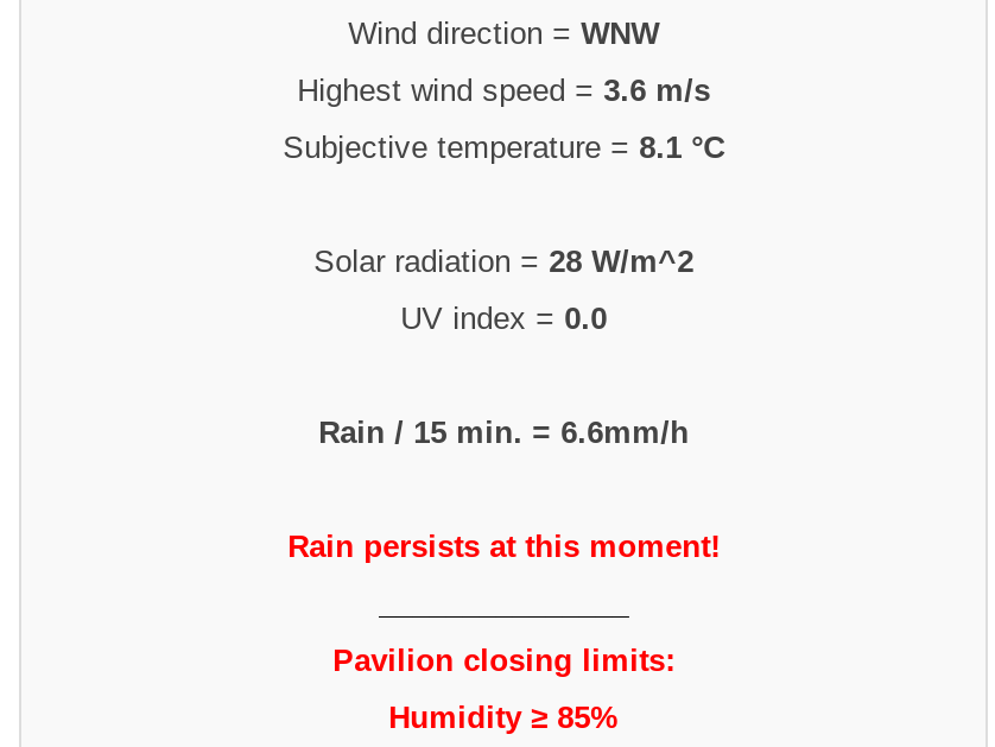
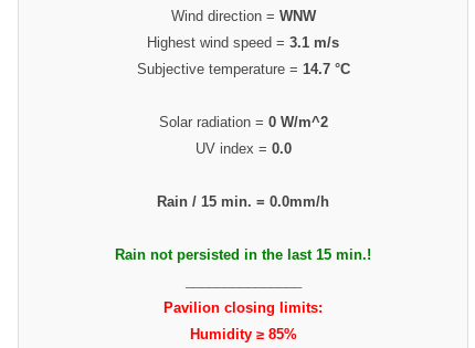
- Highest wind speed = 3.6 m/s
+ Highest wind speed = 3.1 m/s

- Subjective temperature = 8.1 °C
+ Subjective temperature = 14.7 °C

- Solar radiation = 28 W/m^2
+ Solar radiation = 0 W/m^2

- Rain / 15 min. = 6.6mm/h
+ Rain / 15 min. = 0.0mm/h

- Rain persists at this moment!
+ Rain not persisted in the last 15 min.!
